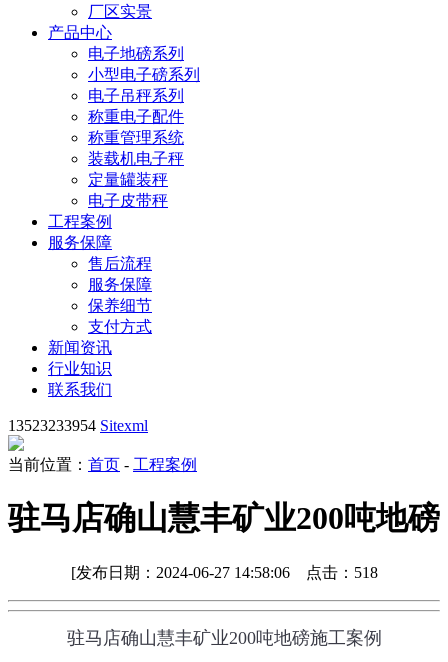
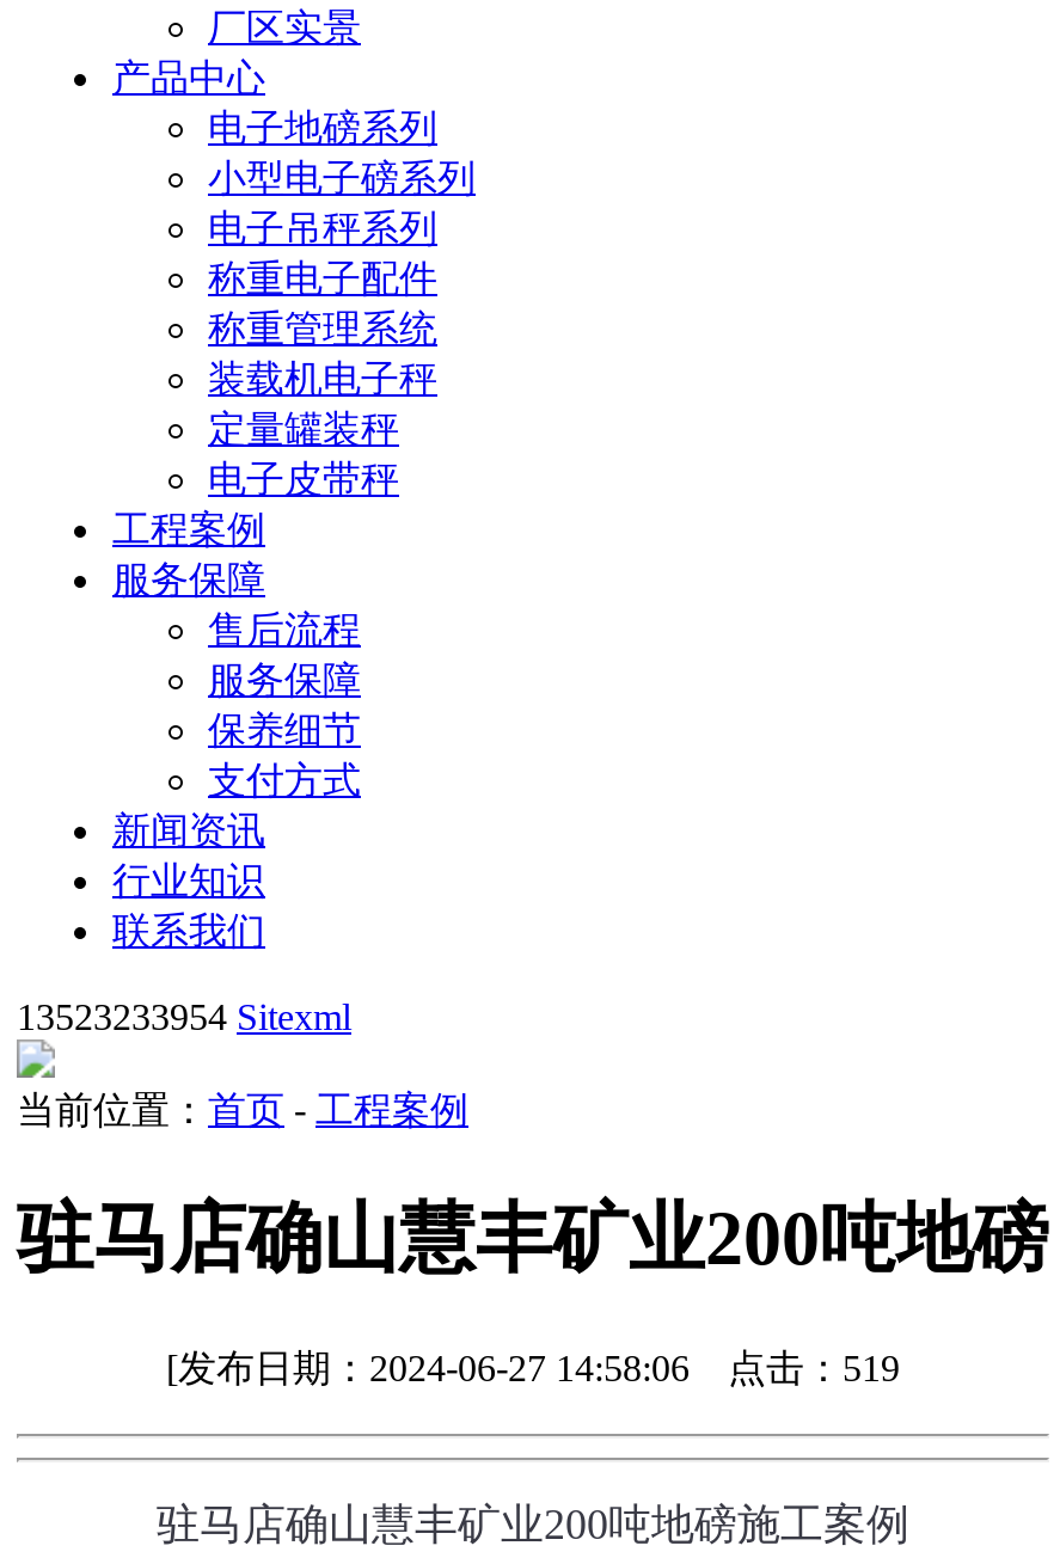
- [发布日期：2024-06-27 14:58:06点击：518
+ [发布日期：2024-06-27 14:58:06点击：519
